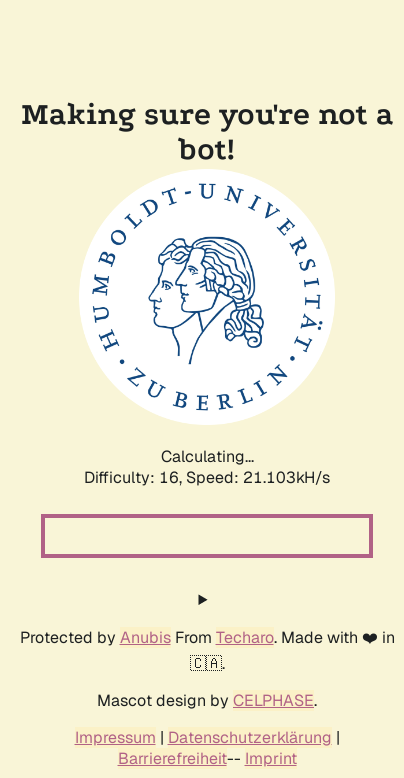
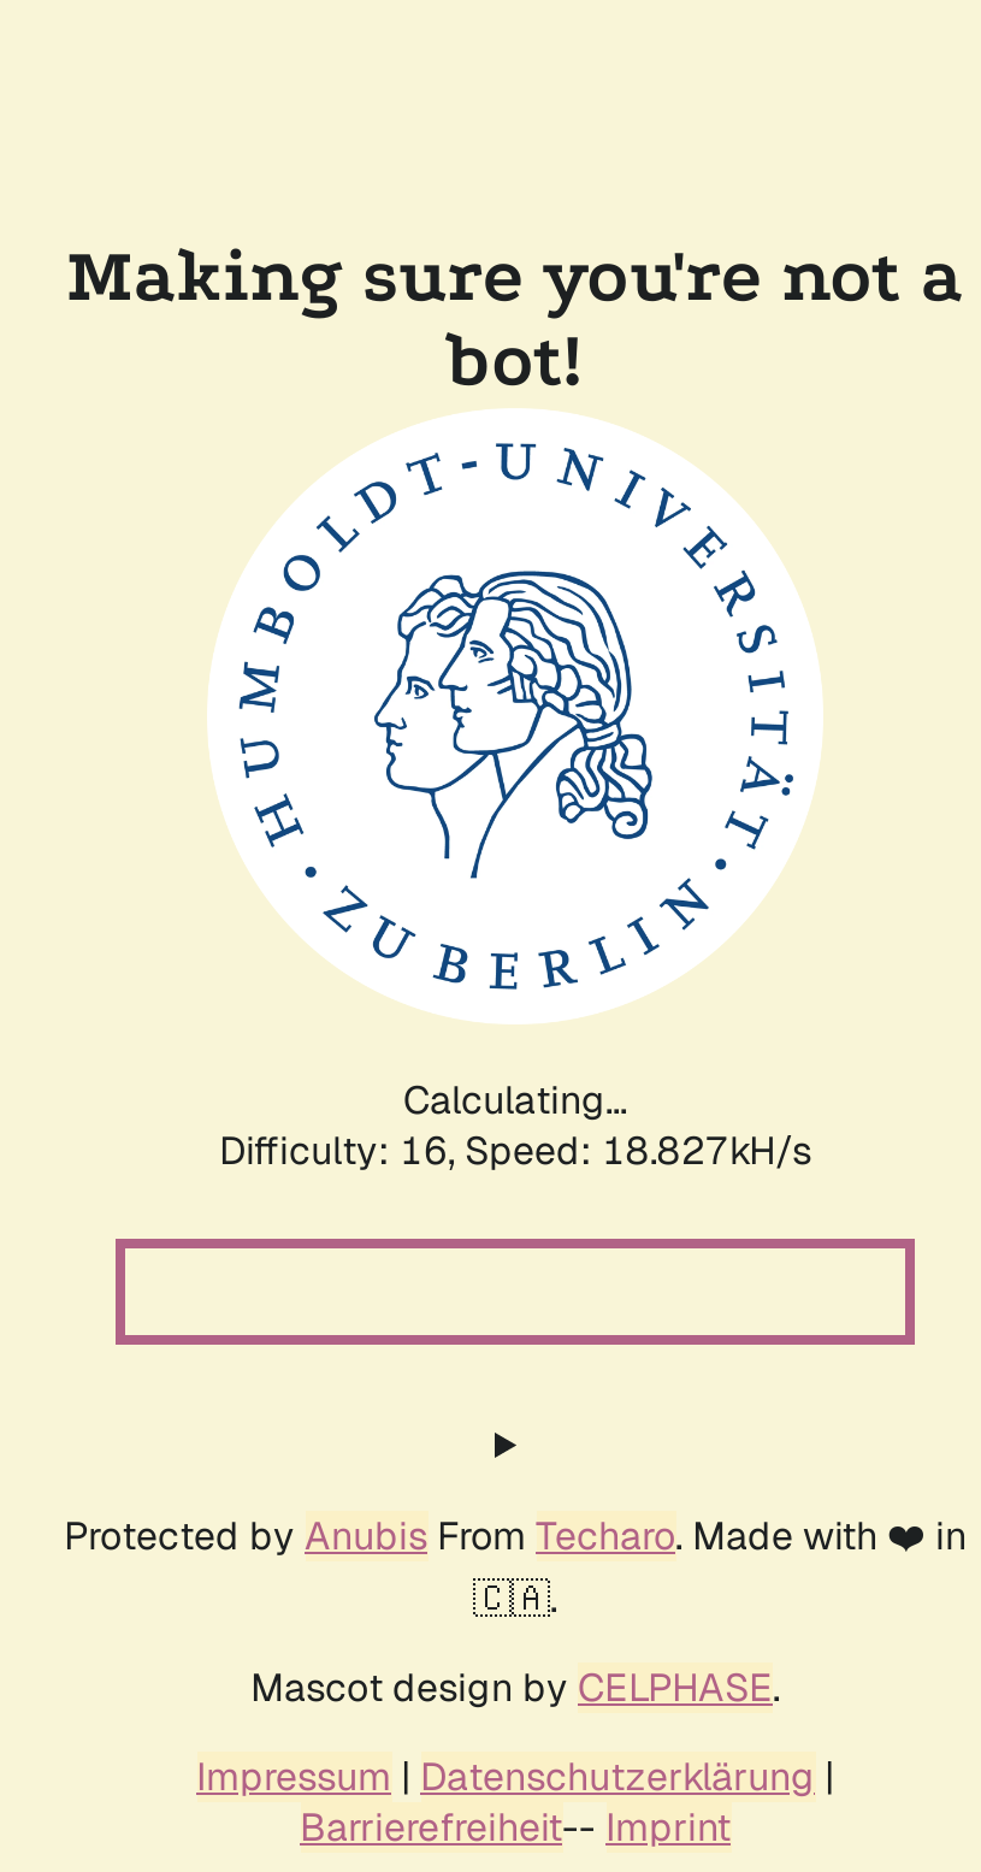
- Difficulty: 16, Speed: 21.103kH/s
+ Difficulty: 16, Speed: 18.827kH/s
